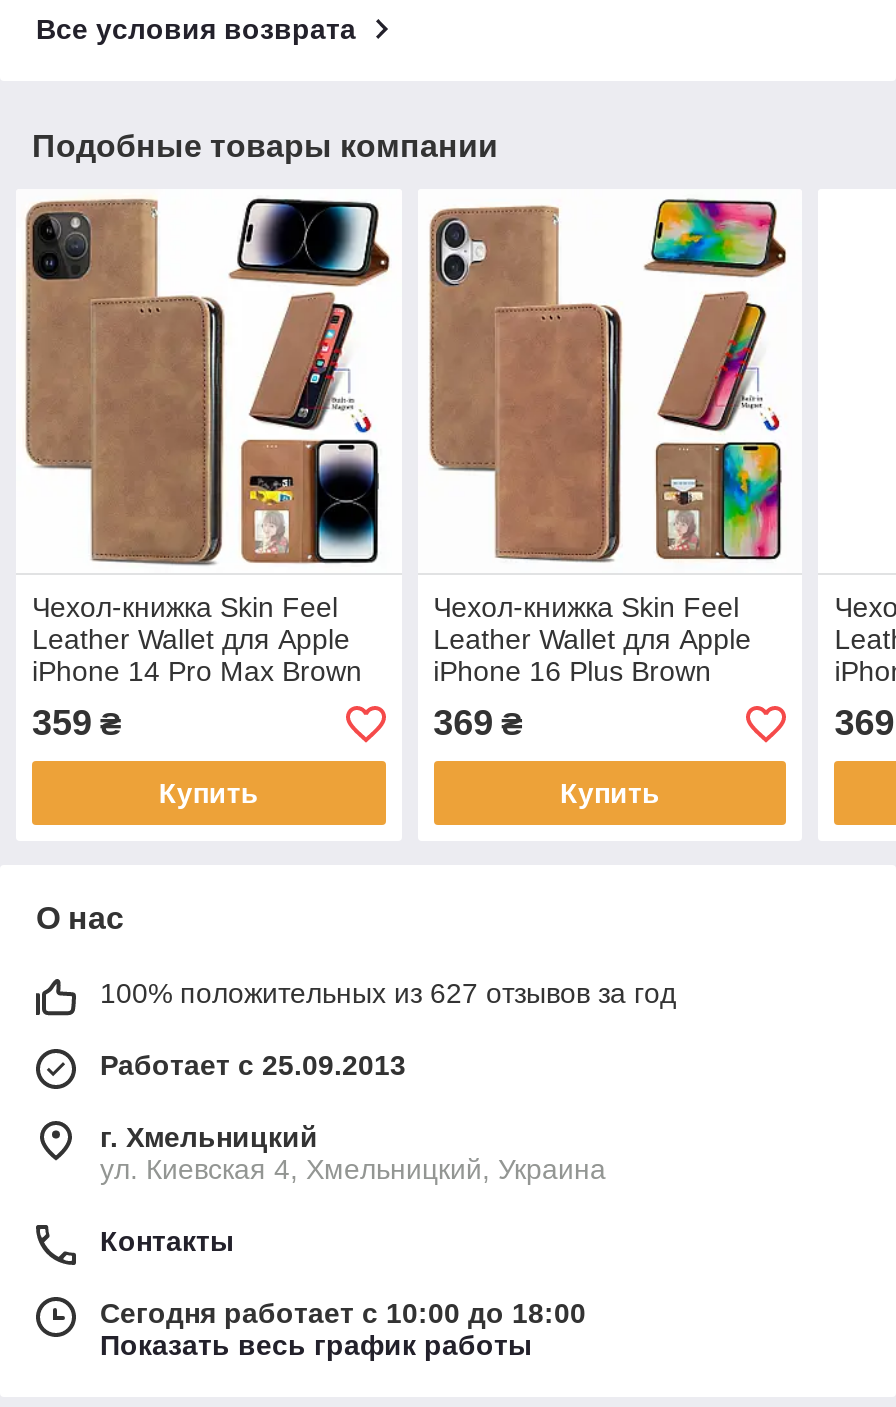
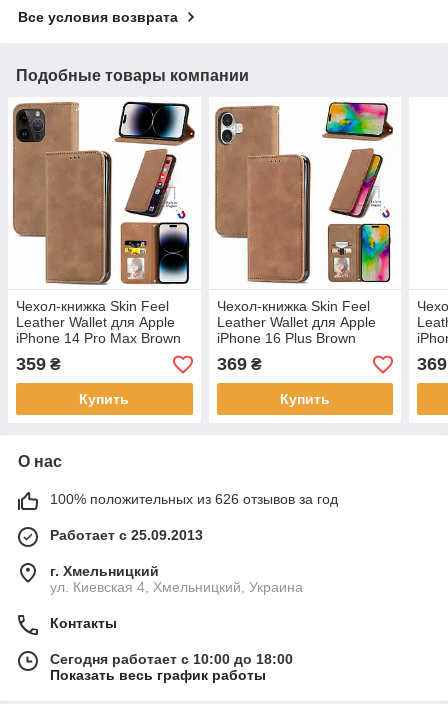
- 100% положительных из 627 отзывов за год
+ 100% положительных из 626 отзывов за год
